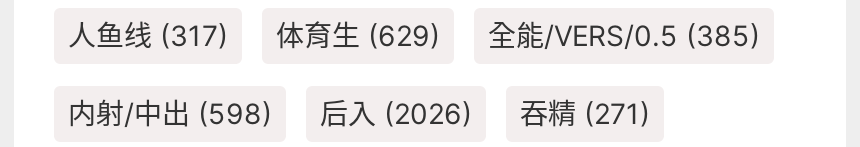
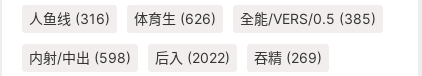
- 人鱼线(317)
+ 人鱼线(316)

- 体育生(629)
+ 体育生(626)

- 后入(2026)
+ 后入(2022)

- 吞精(271)
+ 吞精(269)
